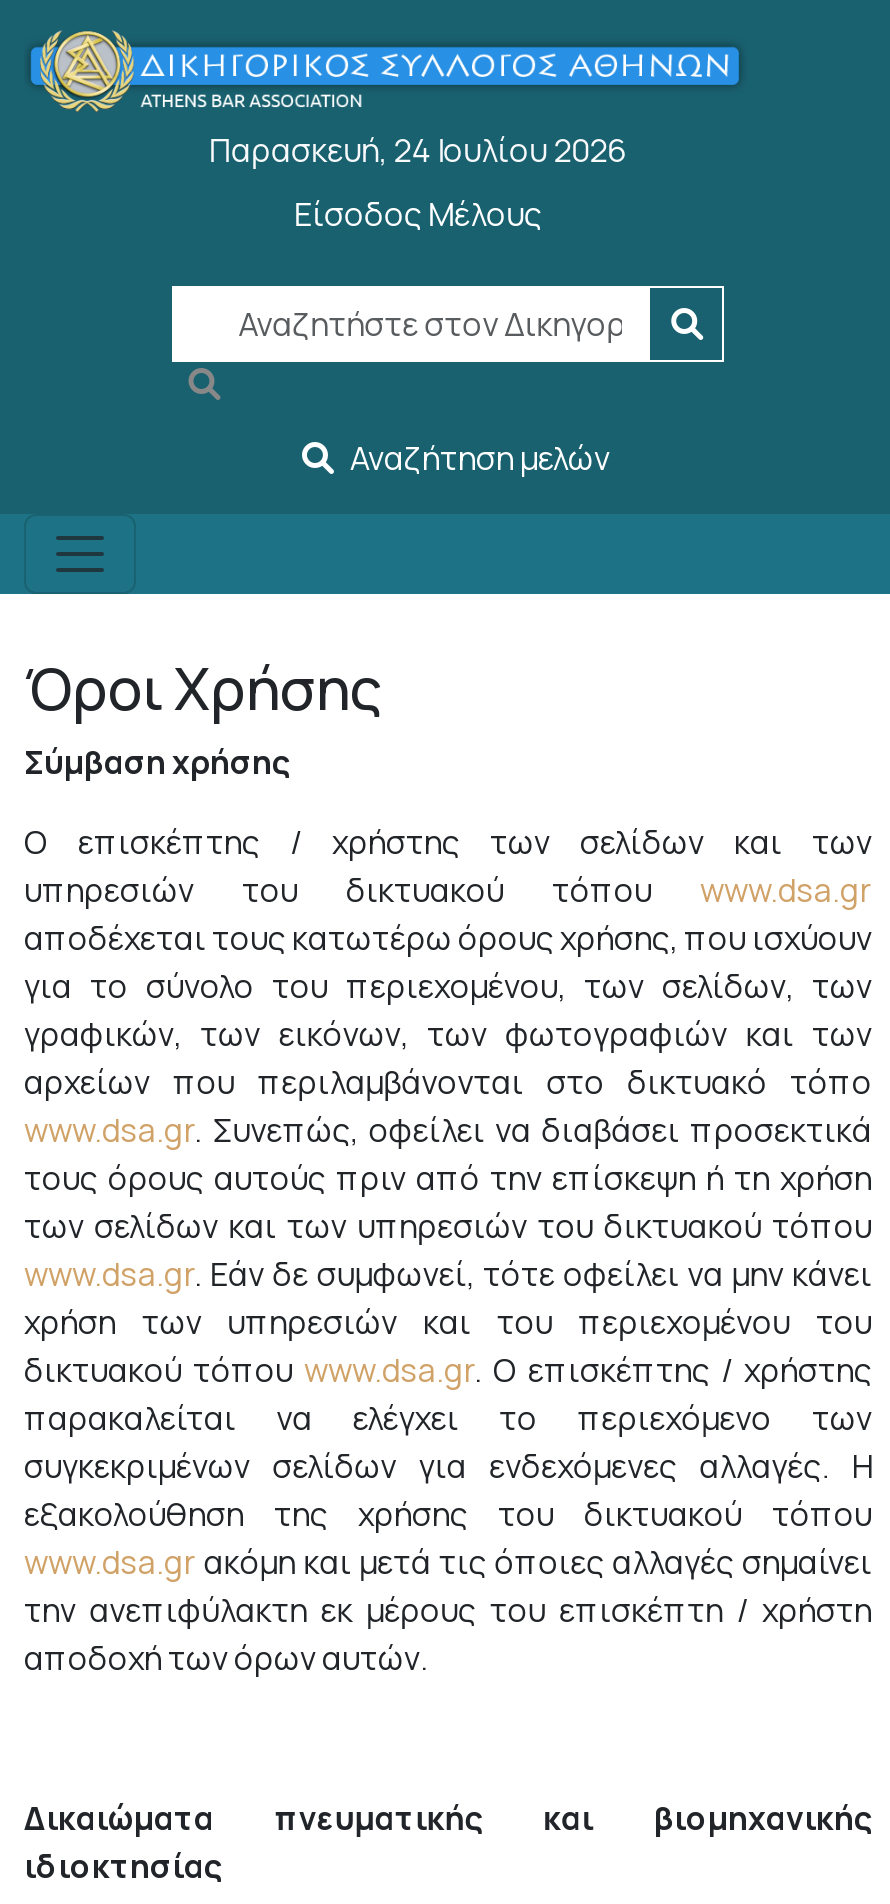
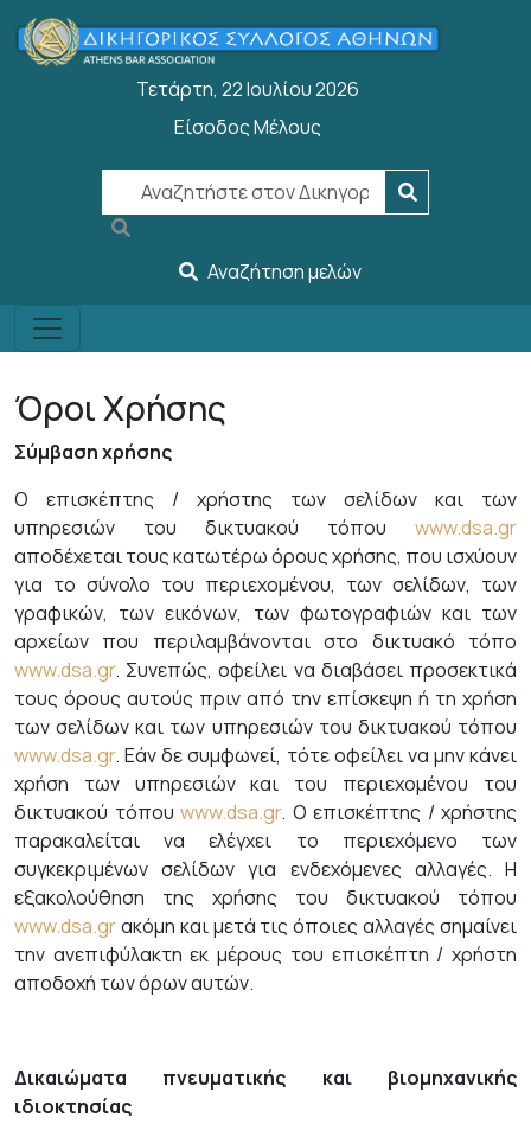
- Παρασκευή, 24 Ιουλίου 2026
+ Τετάρτη, 22 Ιουλίου 2026
